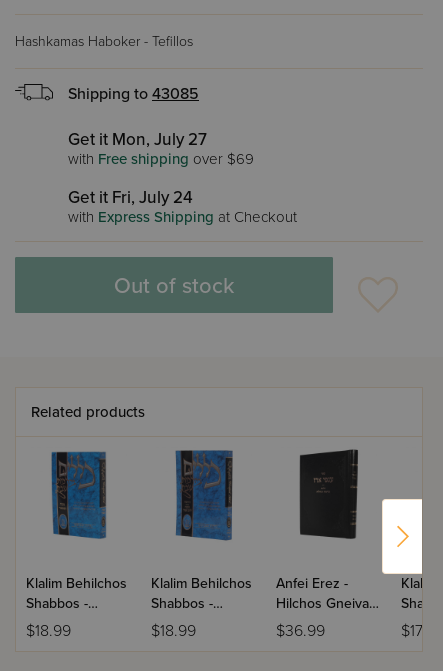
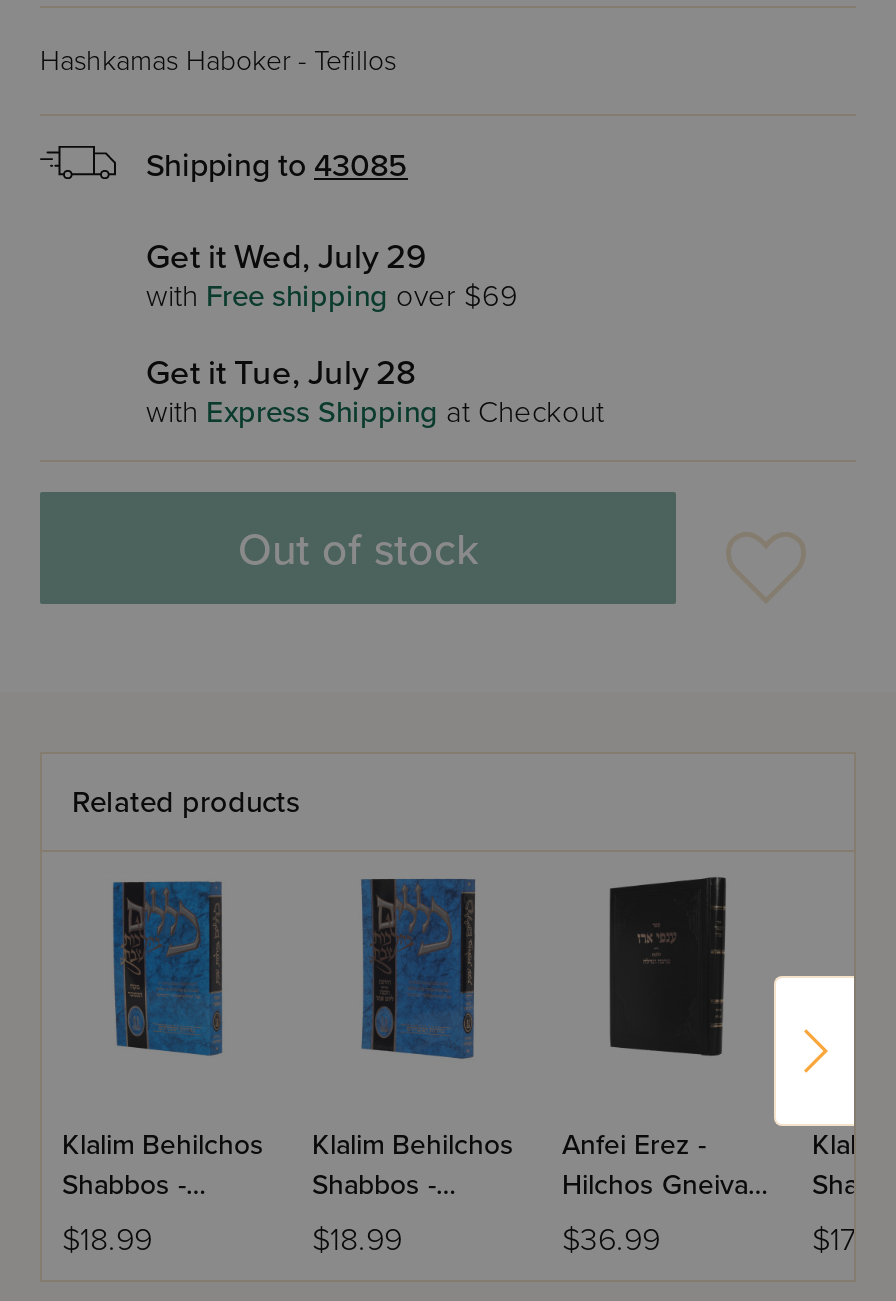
- Get it Mon, July 27
+ Get it Wed, July 29

- Get it Fri, July 24
+ Get it Tue, July 28
